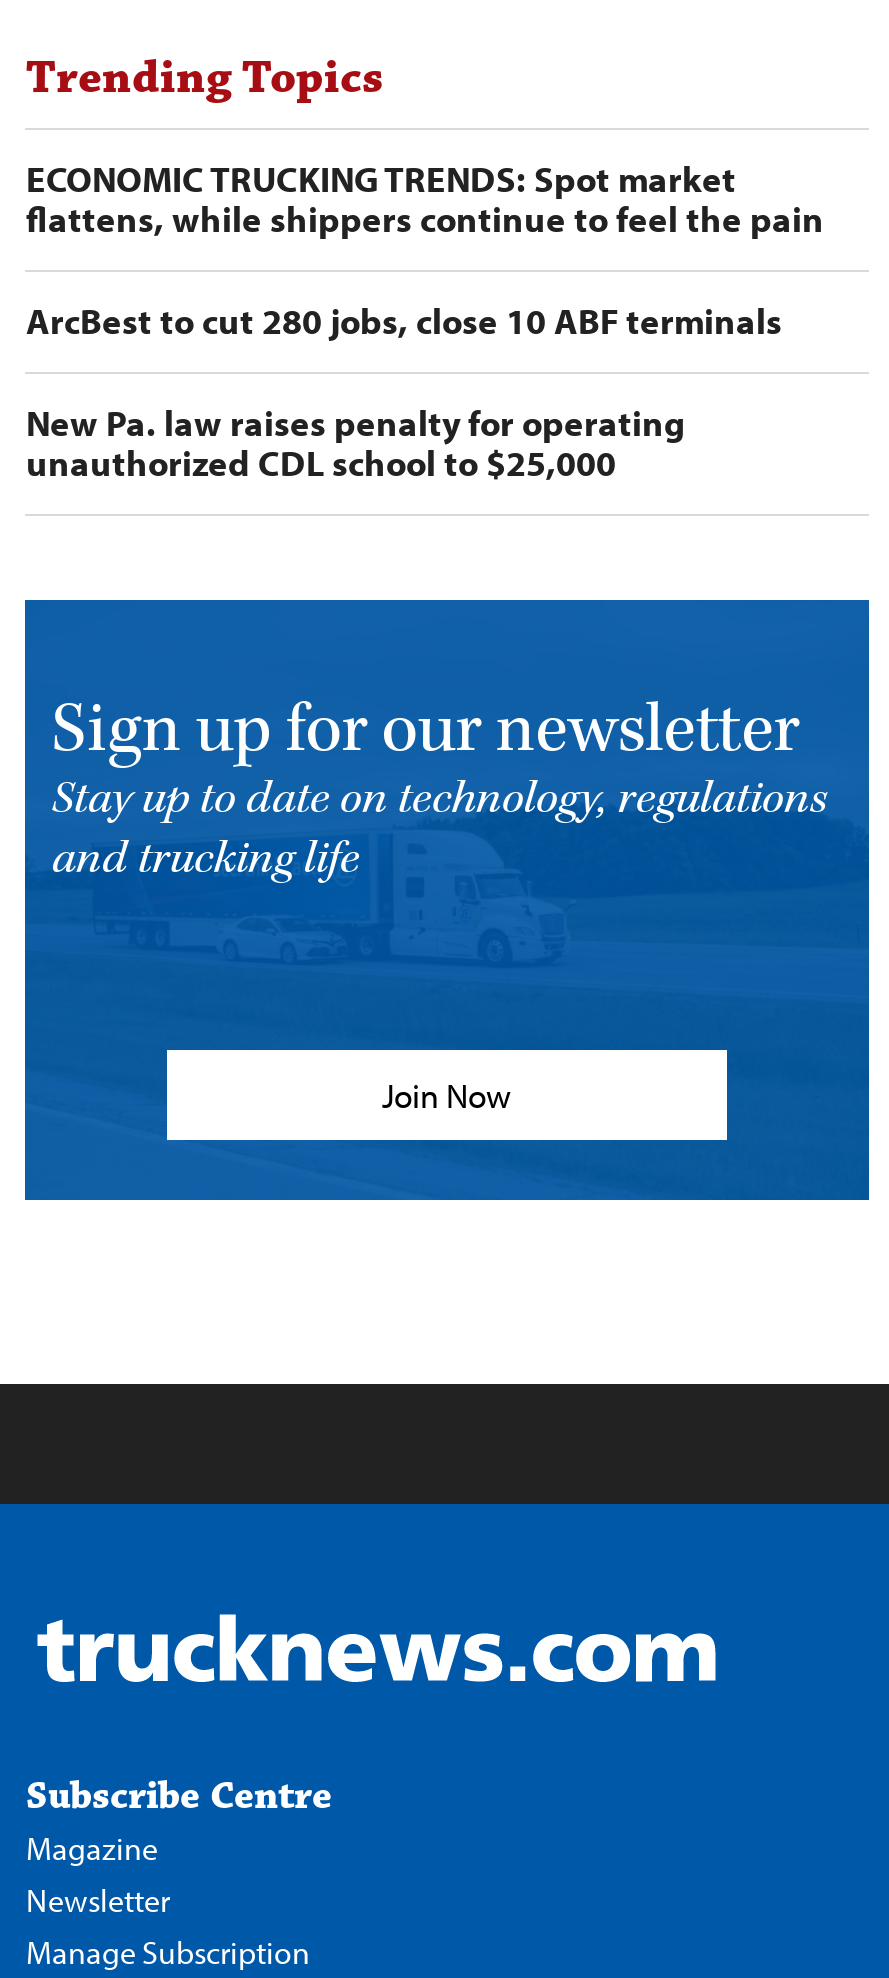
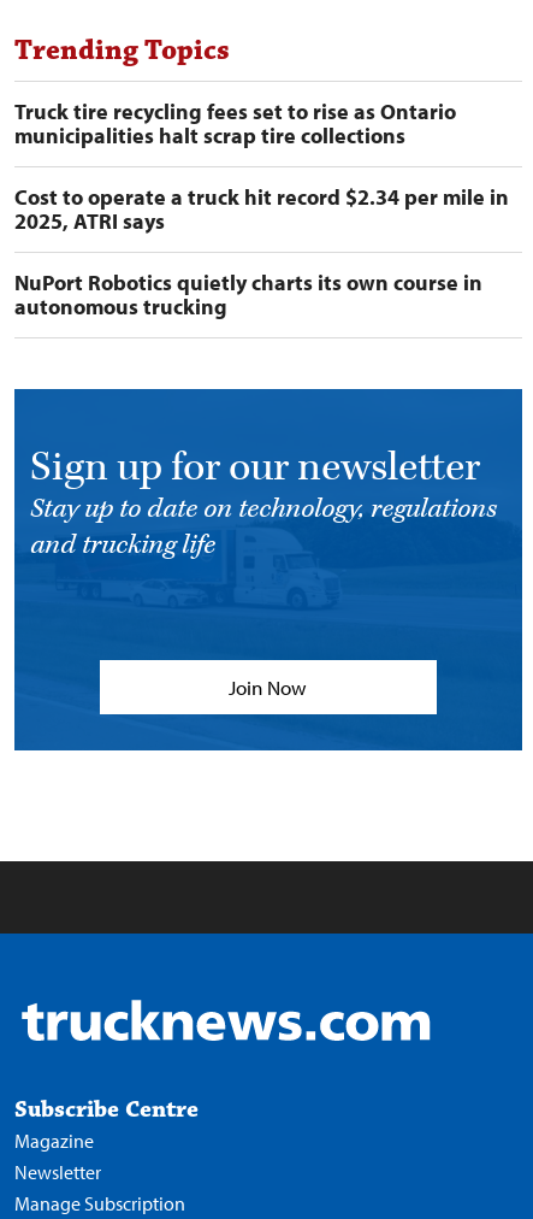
- ECONOMIC TRUCKING TRENDS: Spot market
- flattens, while shippers continue to feel the pain
+ Truck tire recycling fees set to rise as Ontario
+ municipalities halt scrap tire collections

- ArcBest to cut 280 jobs, close 10 ABF terminals
+ Cost to operate a truck hit record $2.34 per mile in
+ 2025, ATRI says

- New Pa. law raises penalty for operating
- unauthorized CDL school to $25,000
+ NuPort Robotics quietly charts its own course in
+ autonomous trucking
